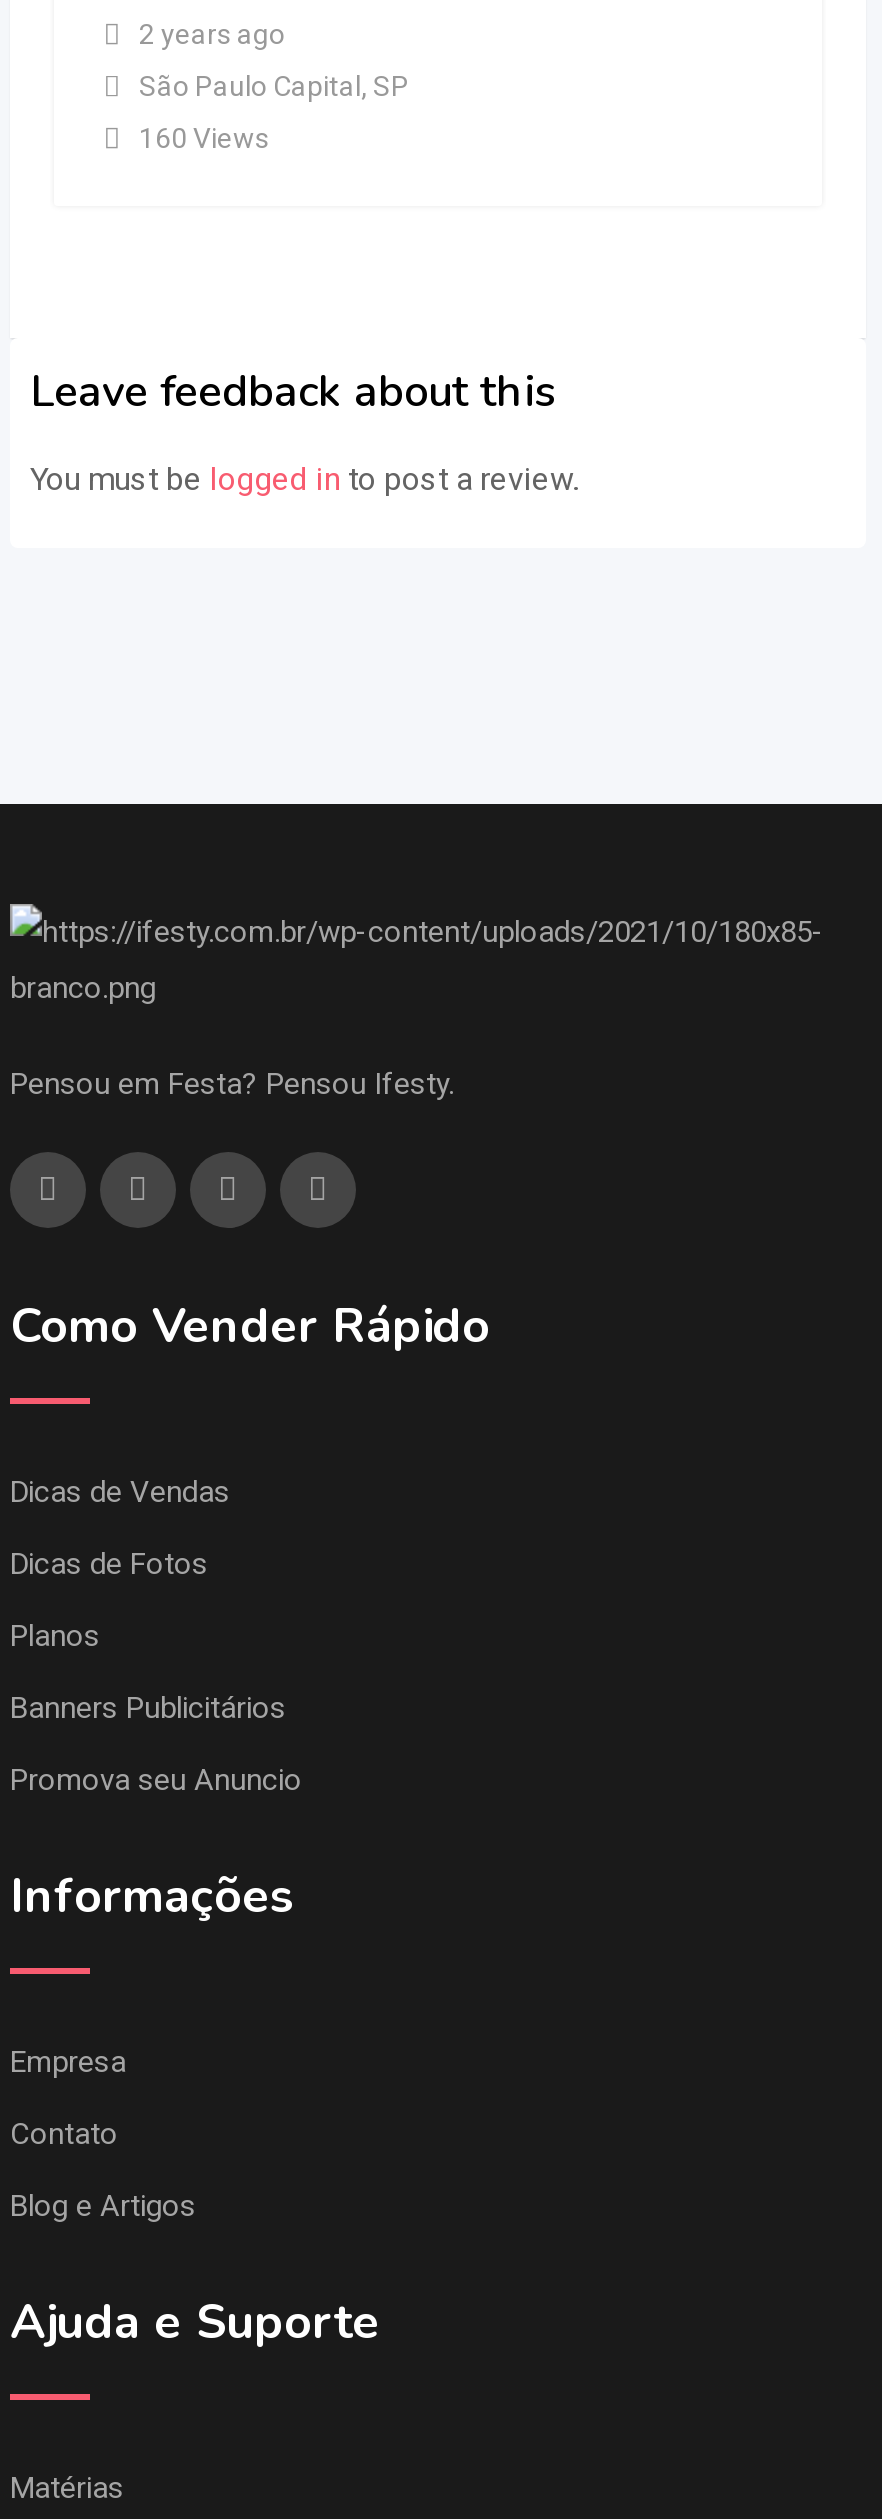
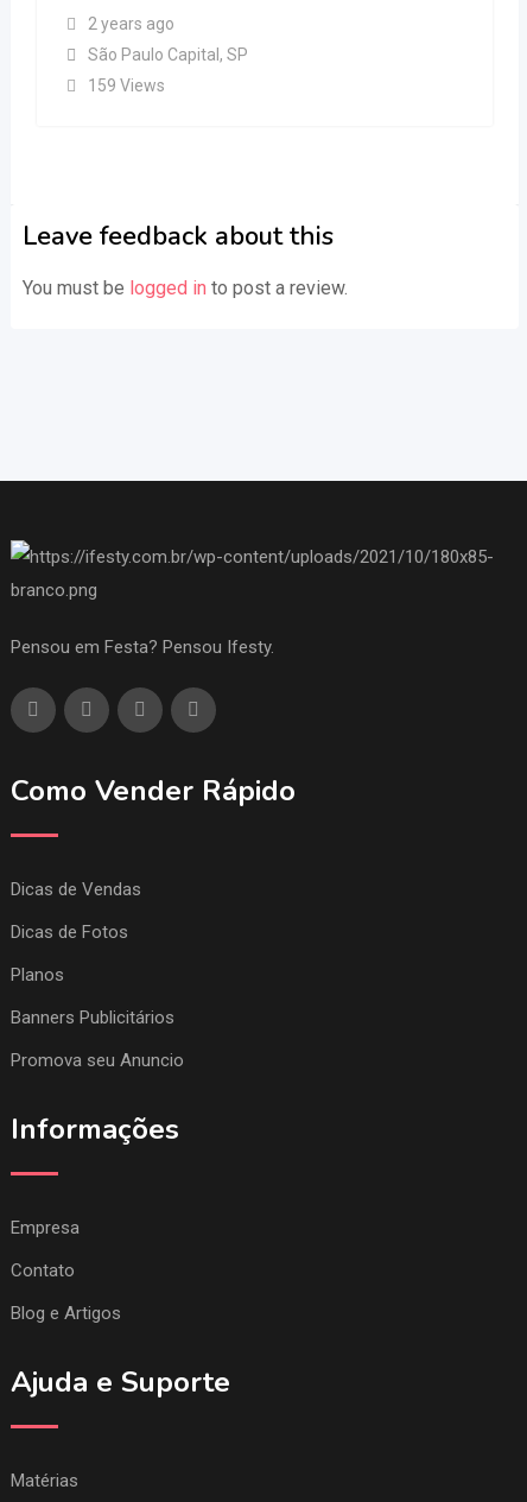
- 160 Views
+ 159 Views
